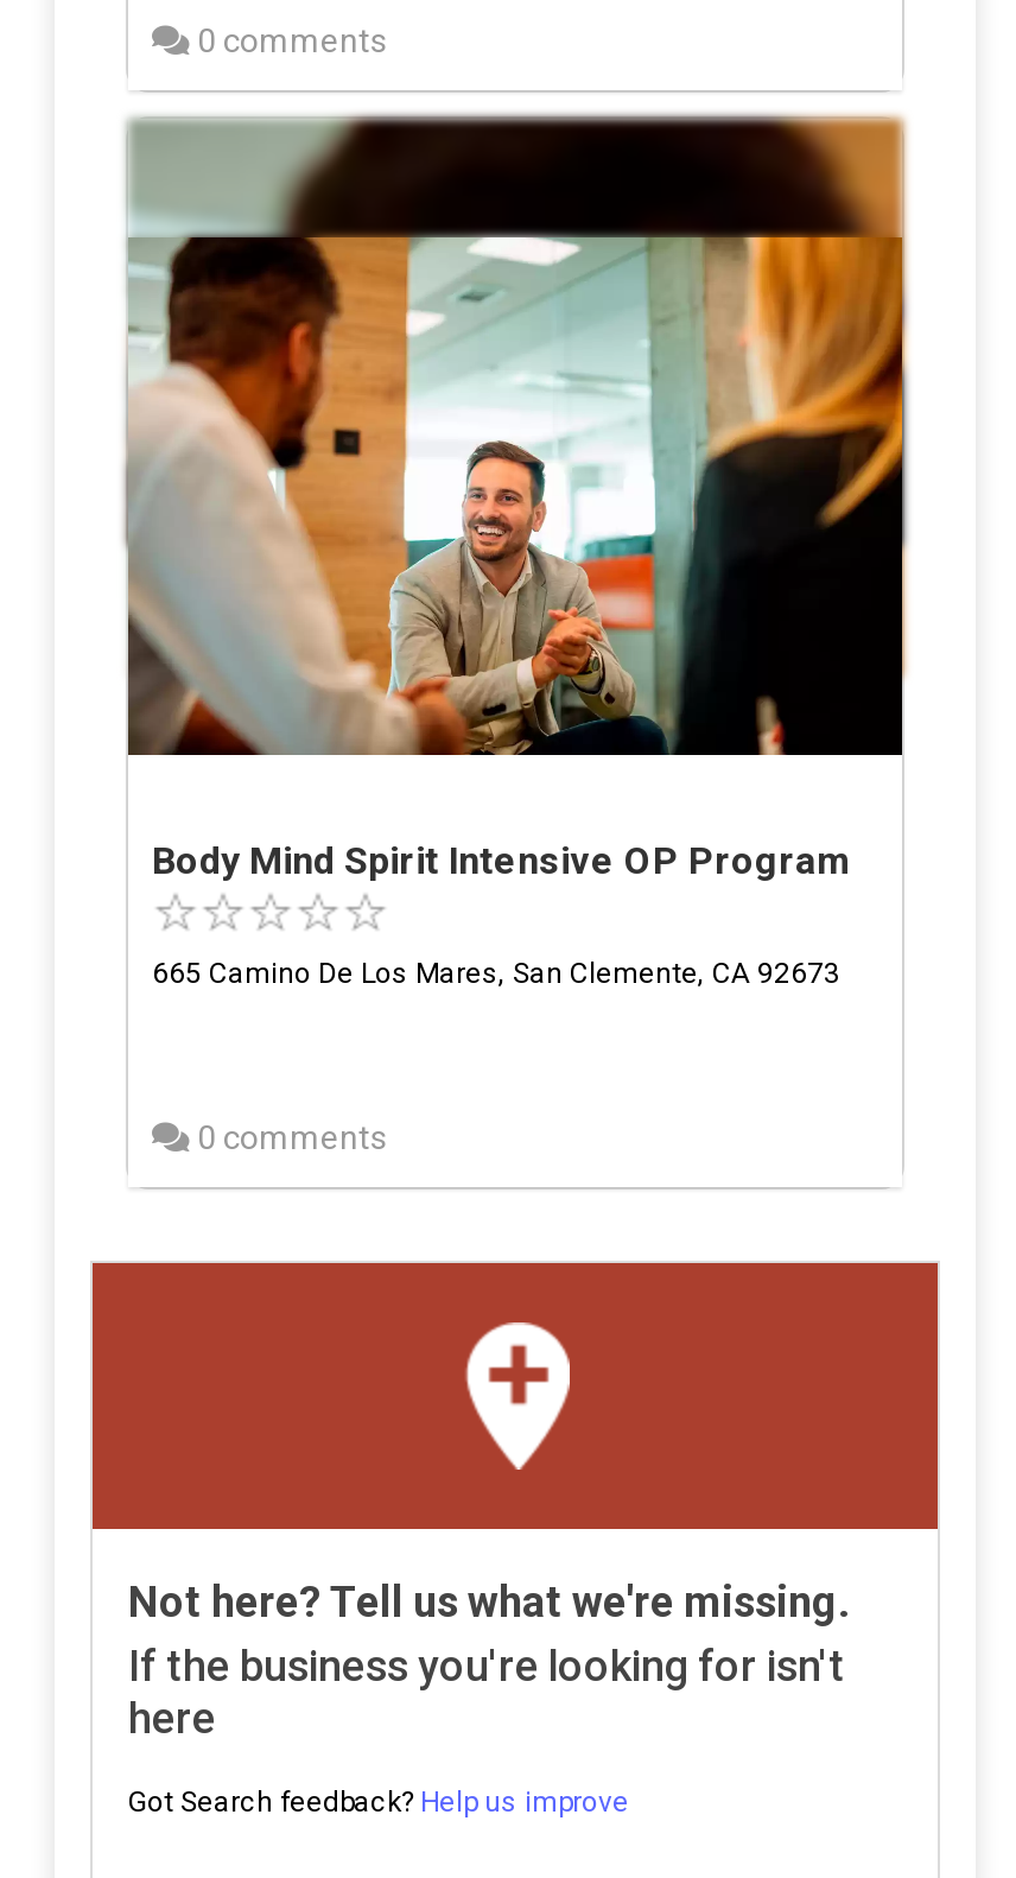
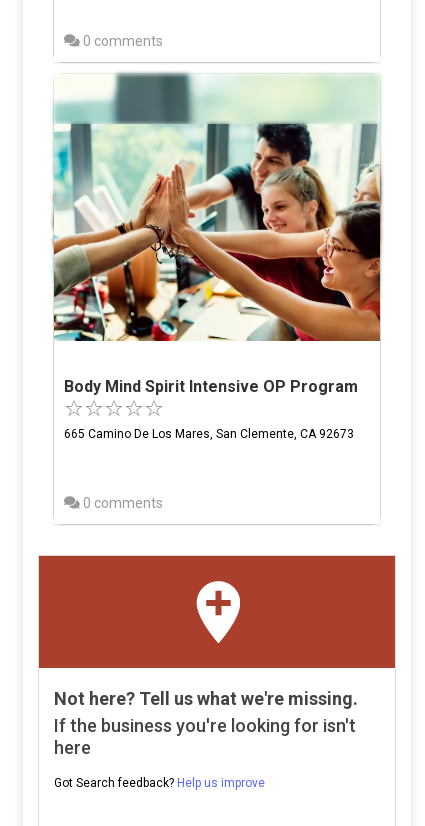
- [image]
+ [image]
